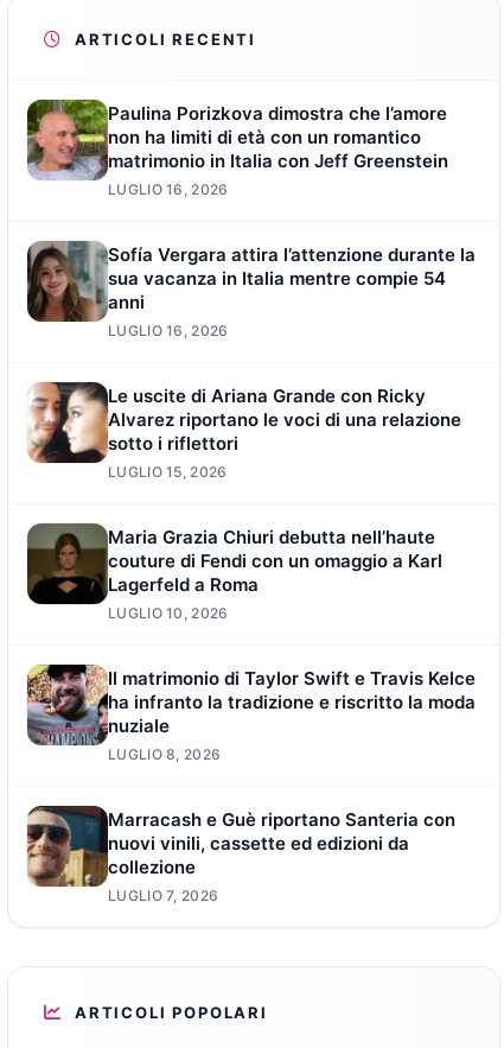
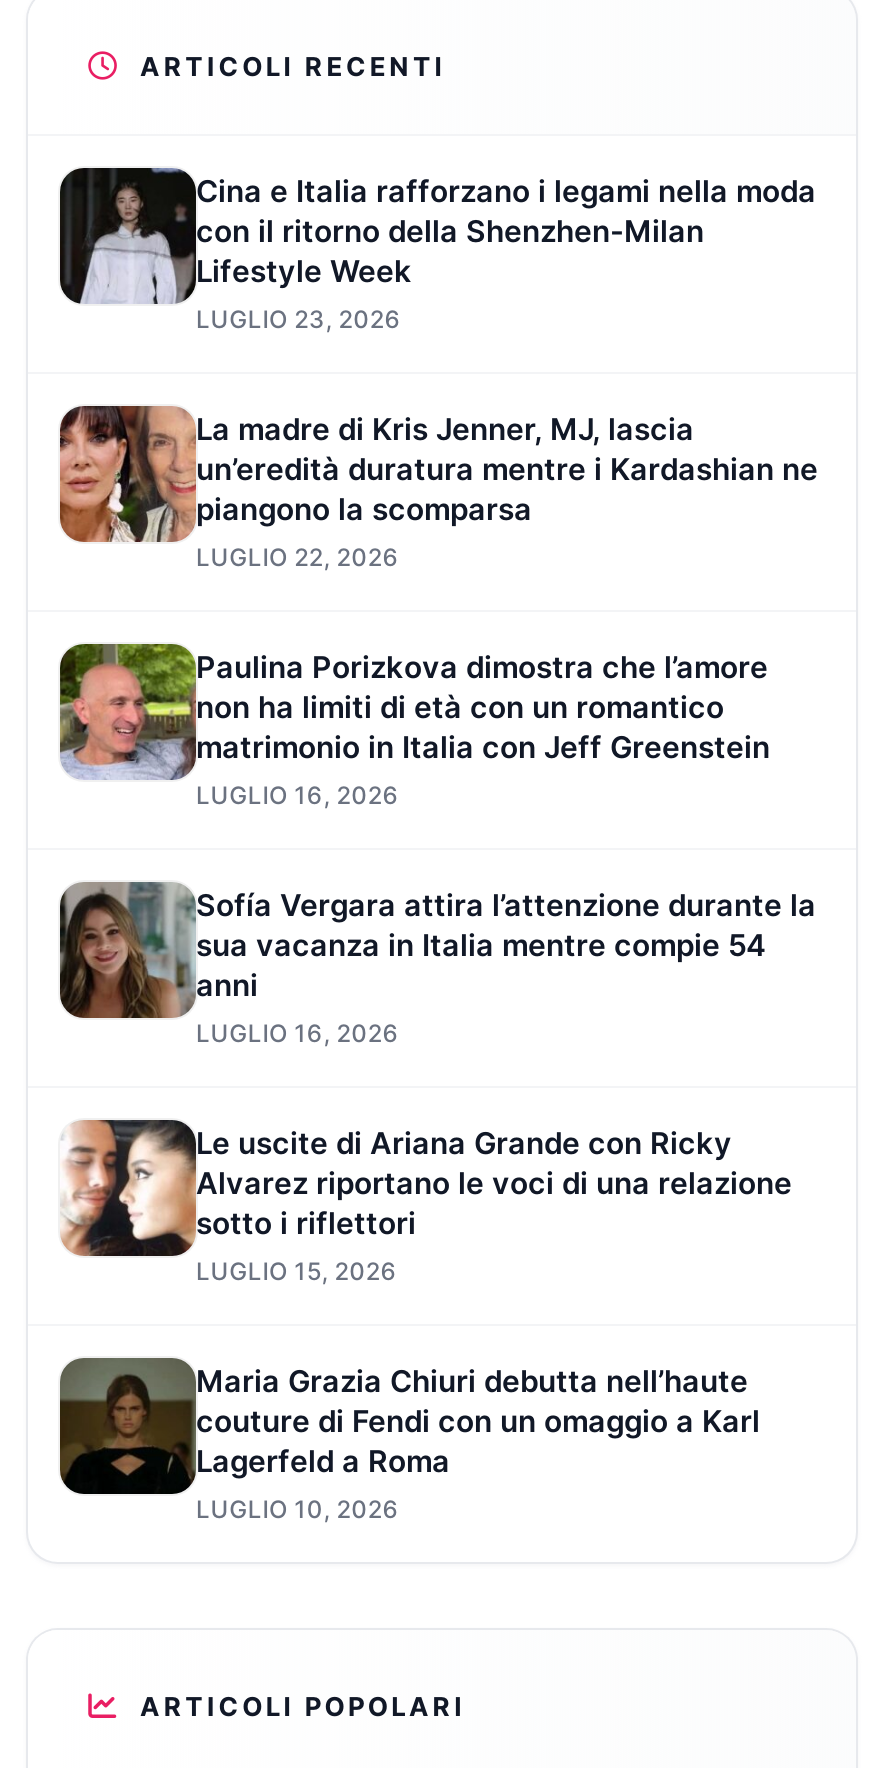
+ [image]
+ Cina e Italia rafforzano i legami nella moda
+ con il ritorno della Shenzhen-Milan
+ Lifestyle Week
+ LUGLIO 23, 2026
+ La madre di Kris Jenner, MJ, lascia
+ un’eredità duratura mentre i Kardashian ne
+ piangono la scomparsa
+ LUGLIO 22, 2026

+ [image]

moved down: [image] | Paulina Porizkova dimostra che l’amore | non ha limiti di età con un romantico | ... | Lagerfeld a Roma | LUGLIO 10, 2026

- [image]
- Il matrimonio di Taylor Swift e Travis Kelce
- ha infranto la tradizione e riscritto la moda
- nuziale
- LUGLIO 8, 2026
- Marracash e Guè riportano Santeria con
- nuovi vinili, cassette ed edizioni da
- collezione
- LUGLIO 7, 2026

- [image]
